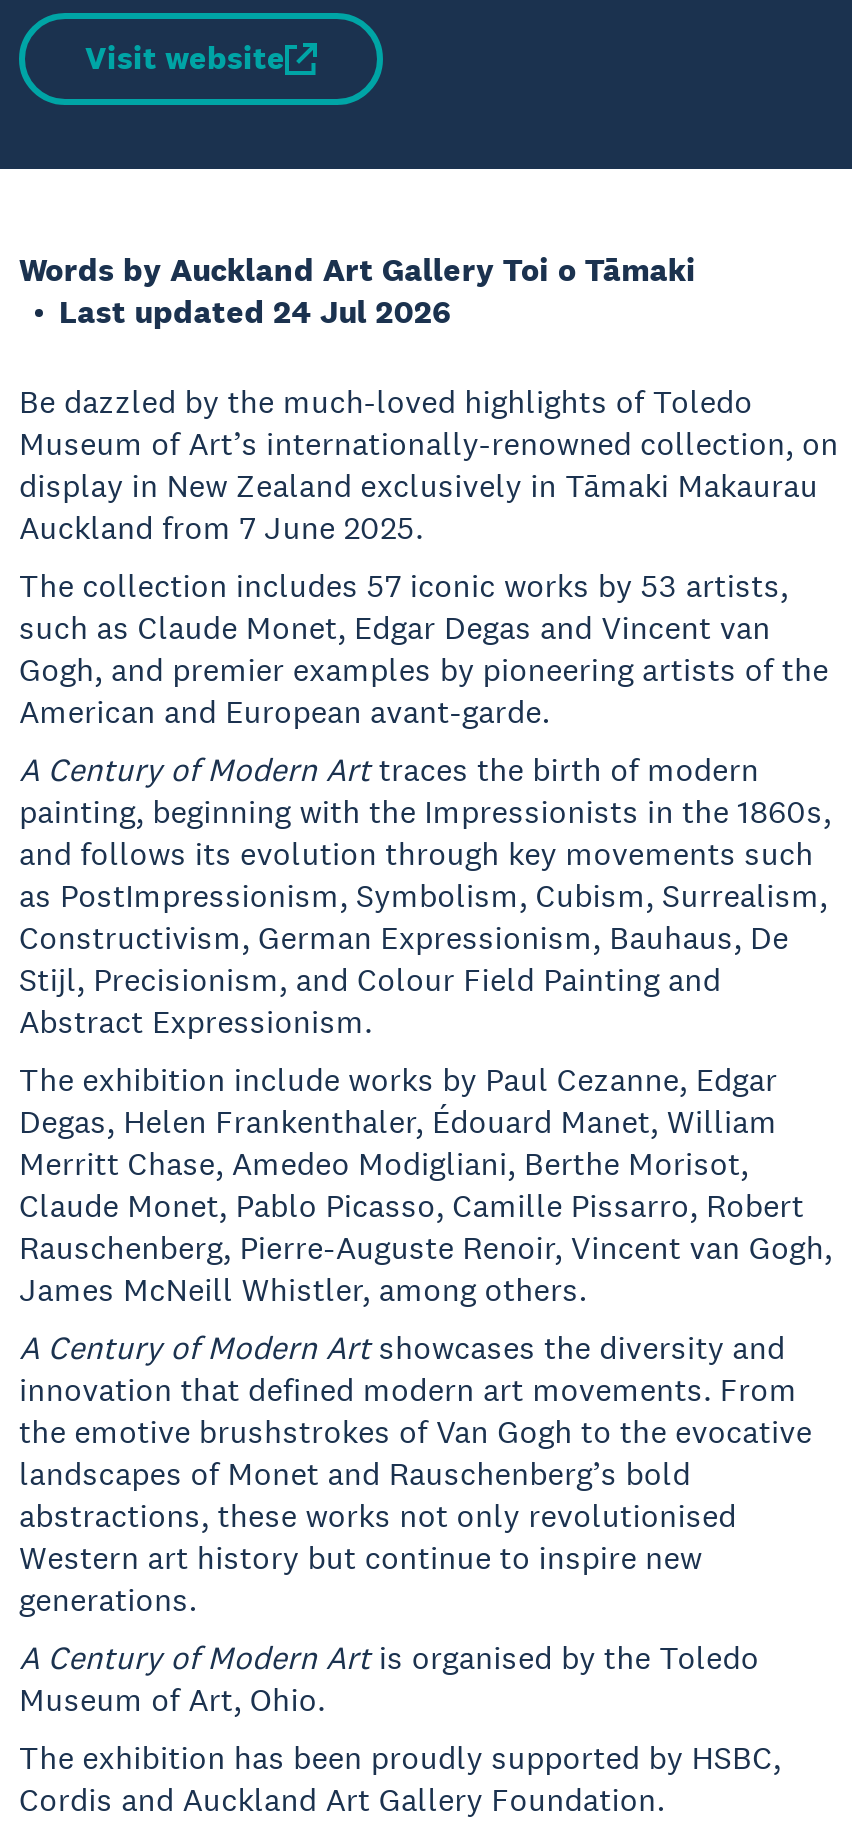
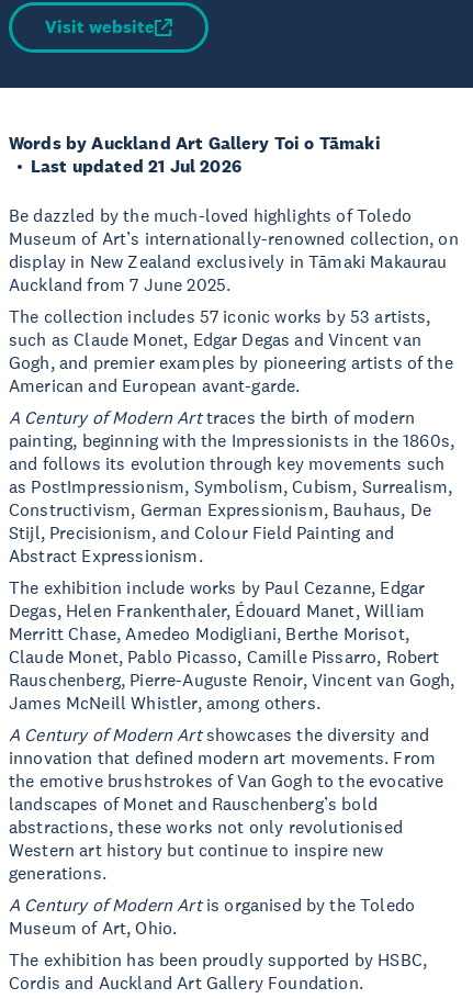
- Last updated 24 Jul 2026
+ Last updated 21 Jul 2026
